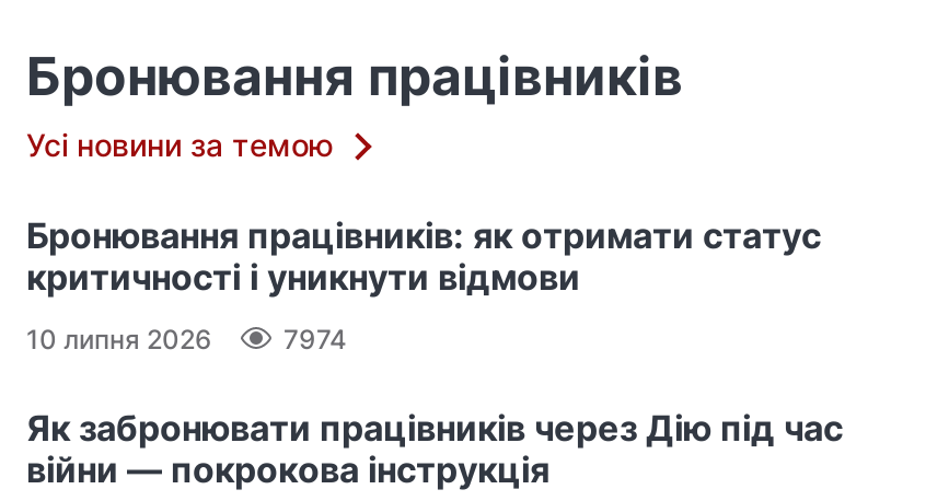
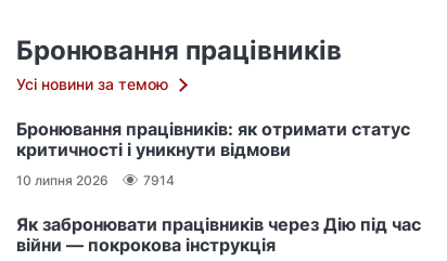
- 7974
+ 7914
